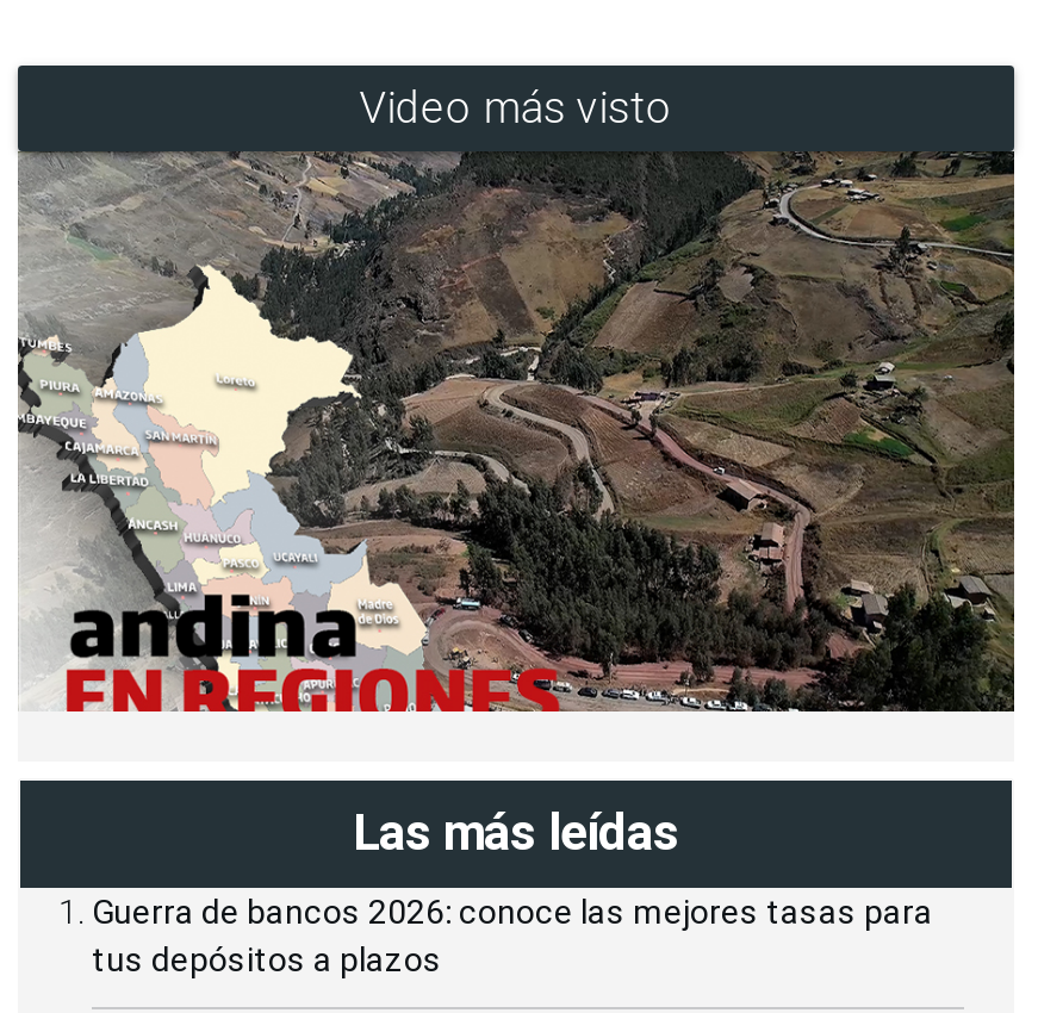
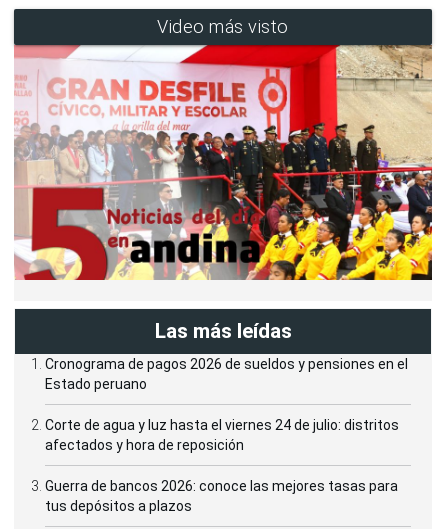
- [image]
+ [image]

+ Cronograma de pagos 2026 de sueldos y pensiones en el
+ Estado peruano
+ Corte de agua y luz hasta el viernes 24 de julio: distritos
+ afectados y hora de reposición
